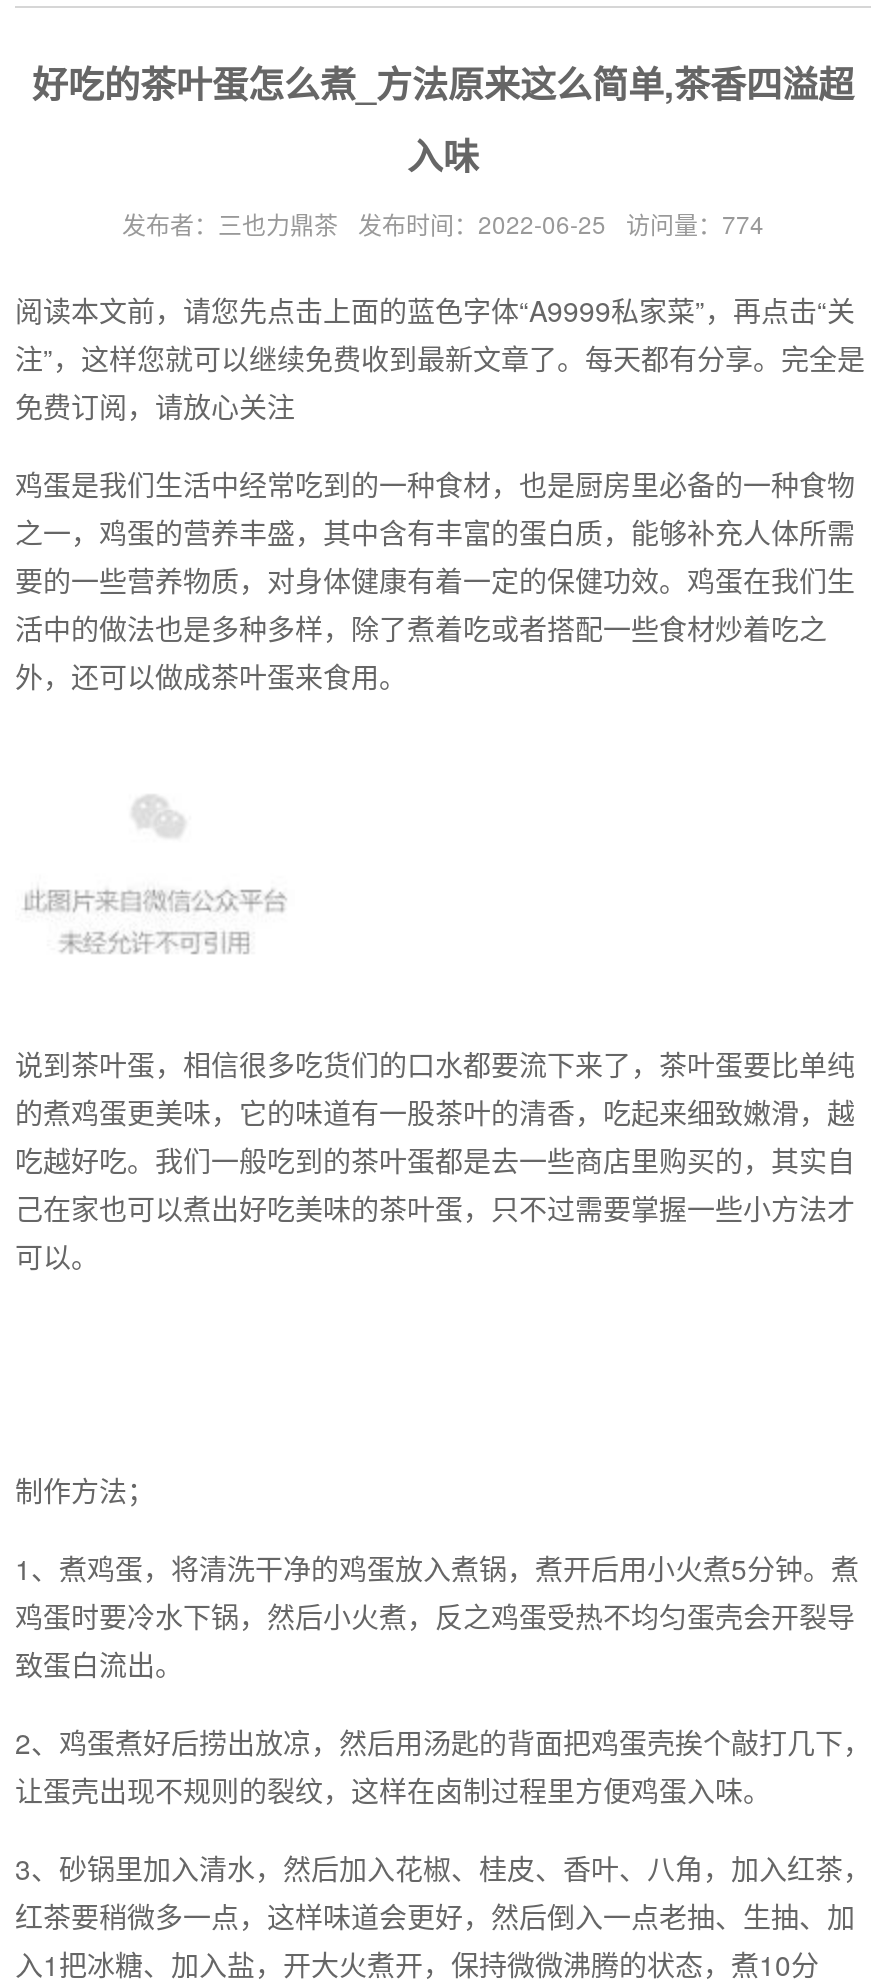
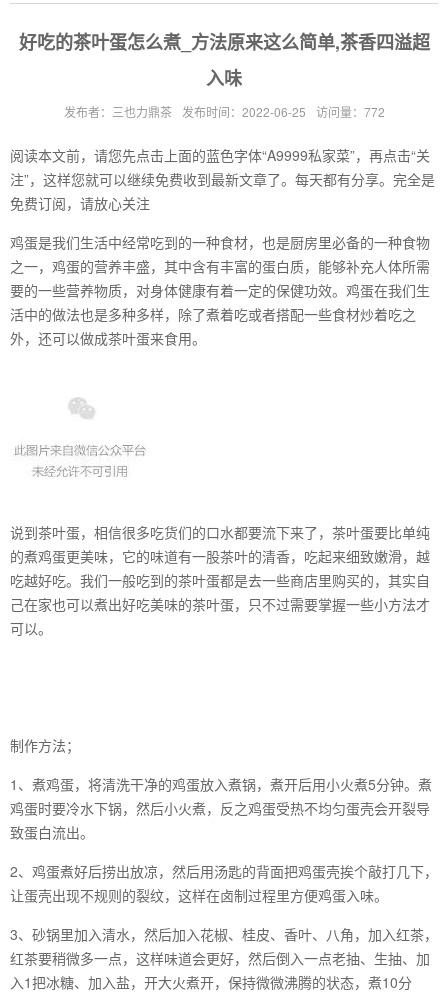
- 发布者：三也力鼎茶 发布时间：2022-06-25 访问量：774
+ 发布者：三也力鼎茶 发布时间：2022-06-25 访问量：772
